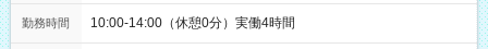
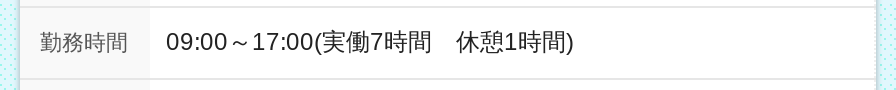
- 10:00-14:00（休憩0分）実働4時間
+ 09:00～17:00(実働7時間 休憩1時間)
